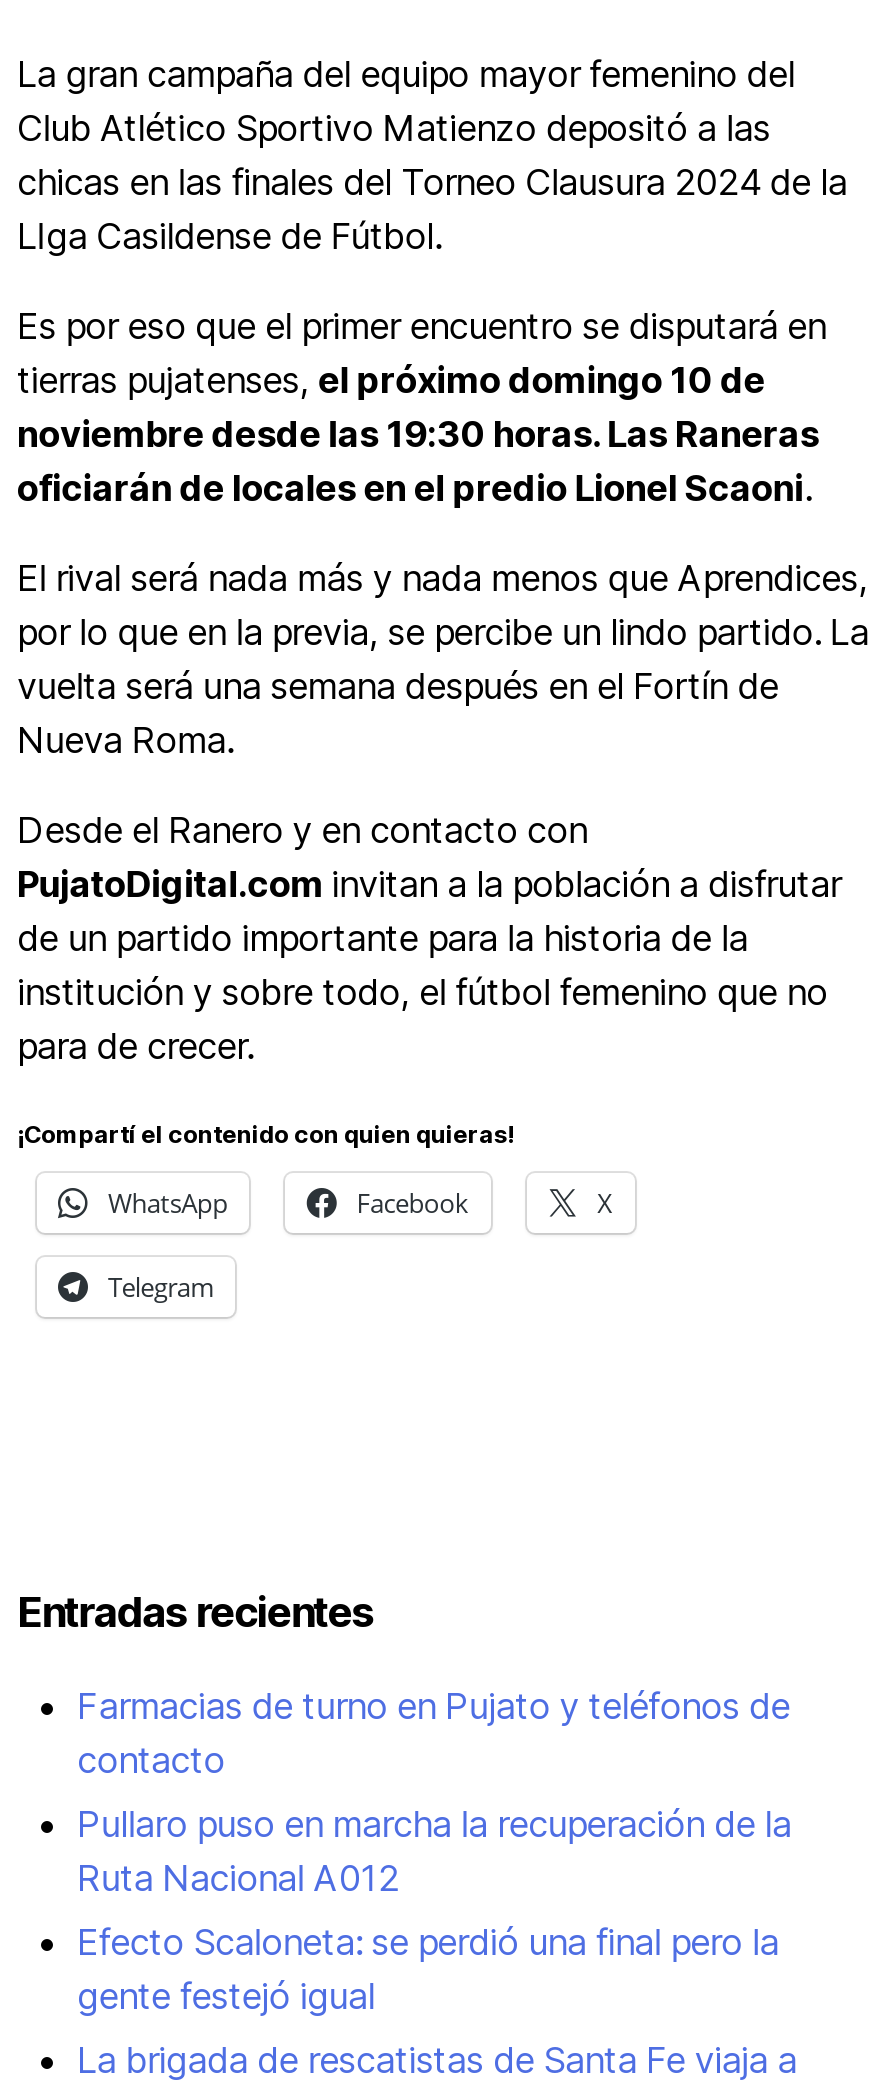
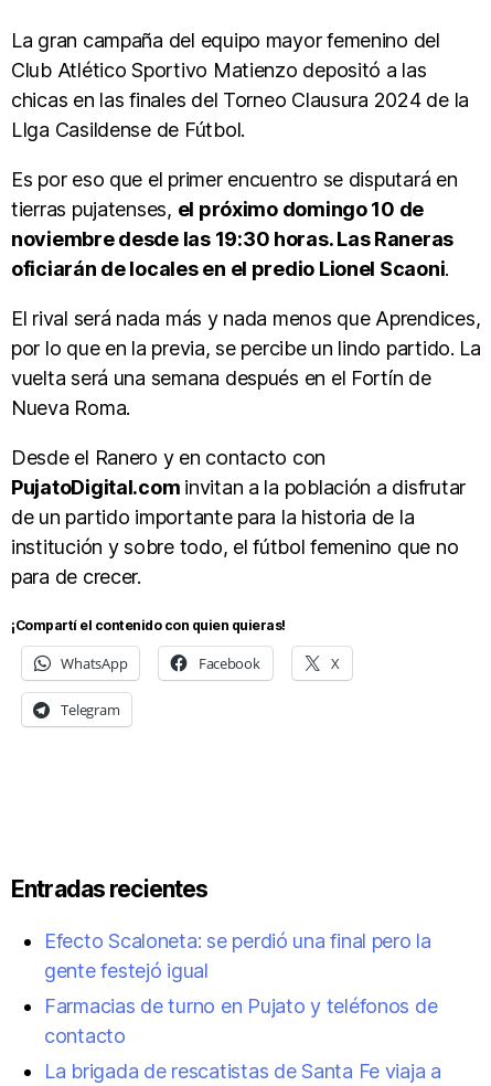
moved down: Farmacias de turno en Pujato y teléfonos de | contacto

- Pullaro puso en marcha la recuperación de la
- Ruta Nacional A012

moved up: Efecto Scaloneta: se perdió una final pero la | gente festejó igual
